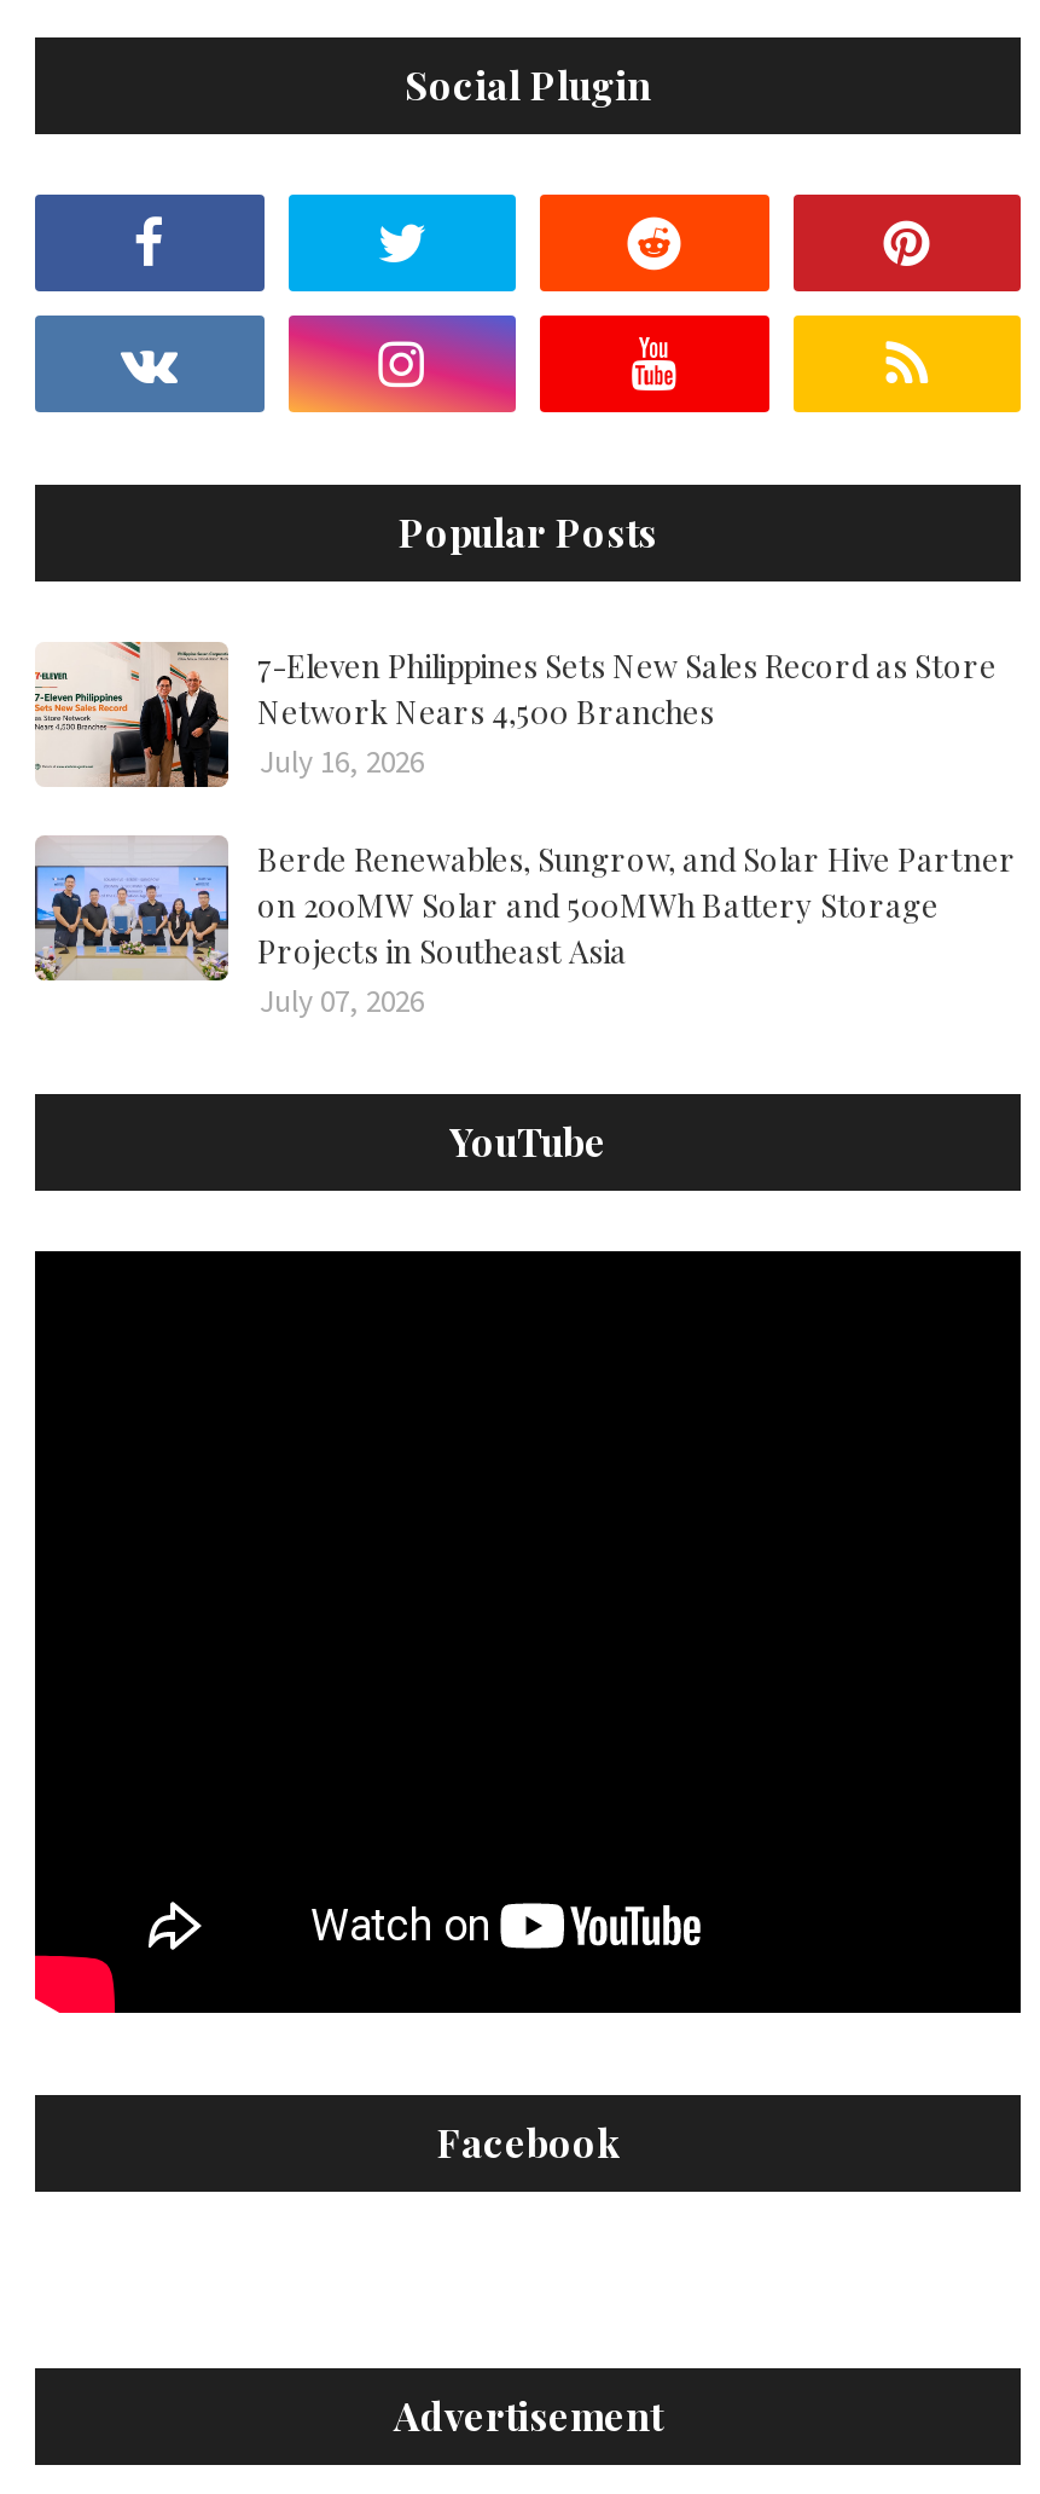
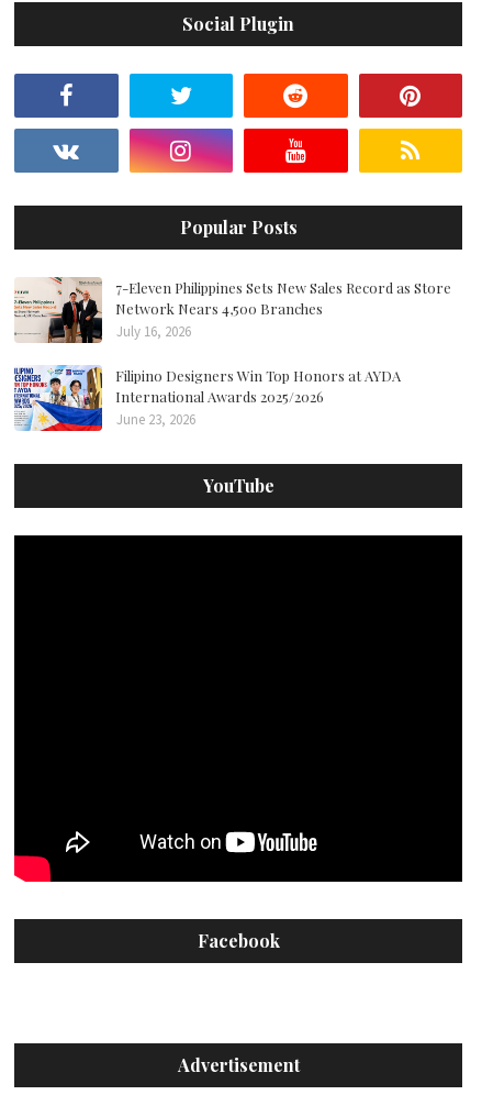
- [image]
- Berde Renewables, Sungrow, and Solar Hive Partner
- on 200MW Solar and 500MWh Battery Storage
- Projects in Southeast Asia
- July 07, 2026
+ [image]
+ Filipino Designers Win Top Honors at AYDA
+ International Awards 2025/2026
+ June 23, 2026
